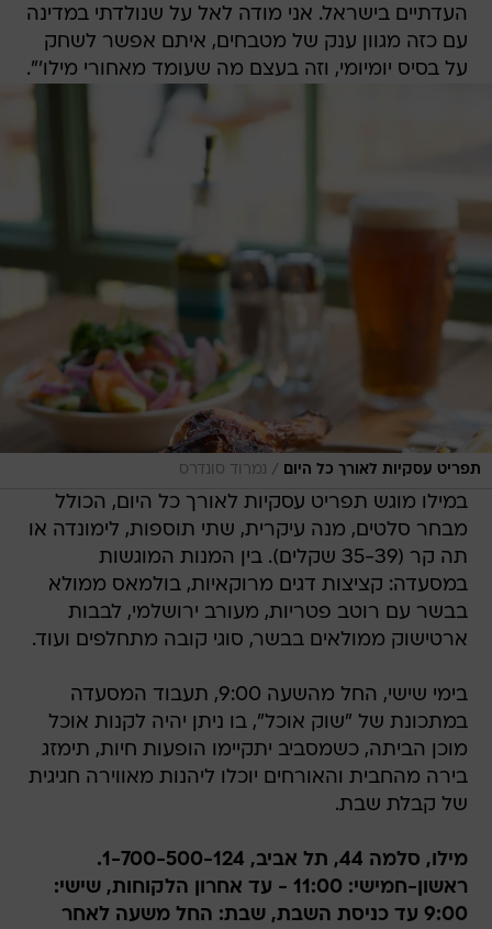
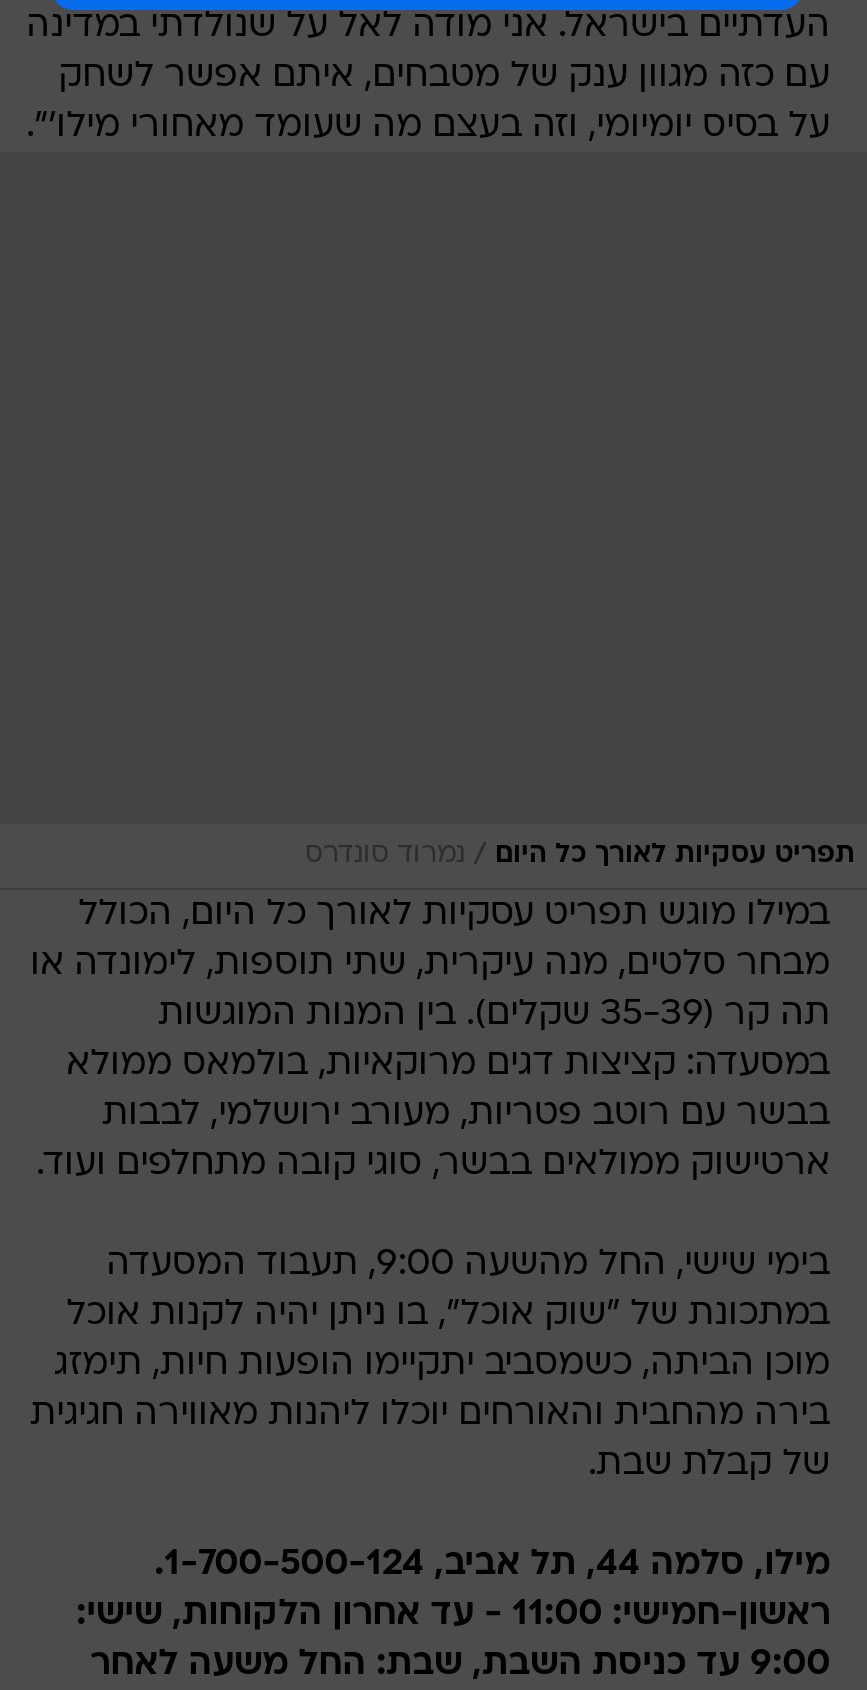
- [image]
